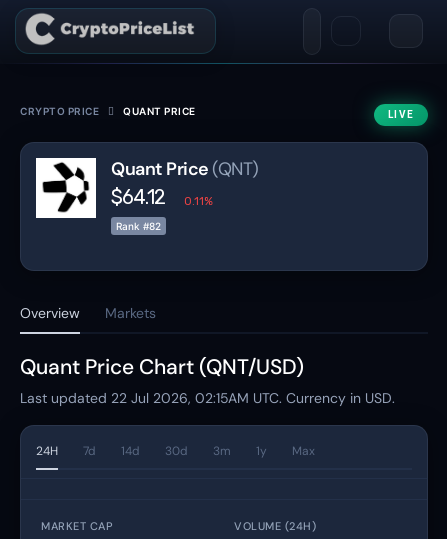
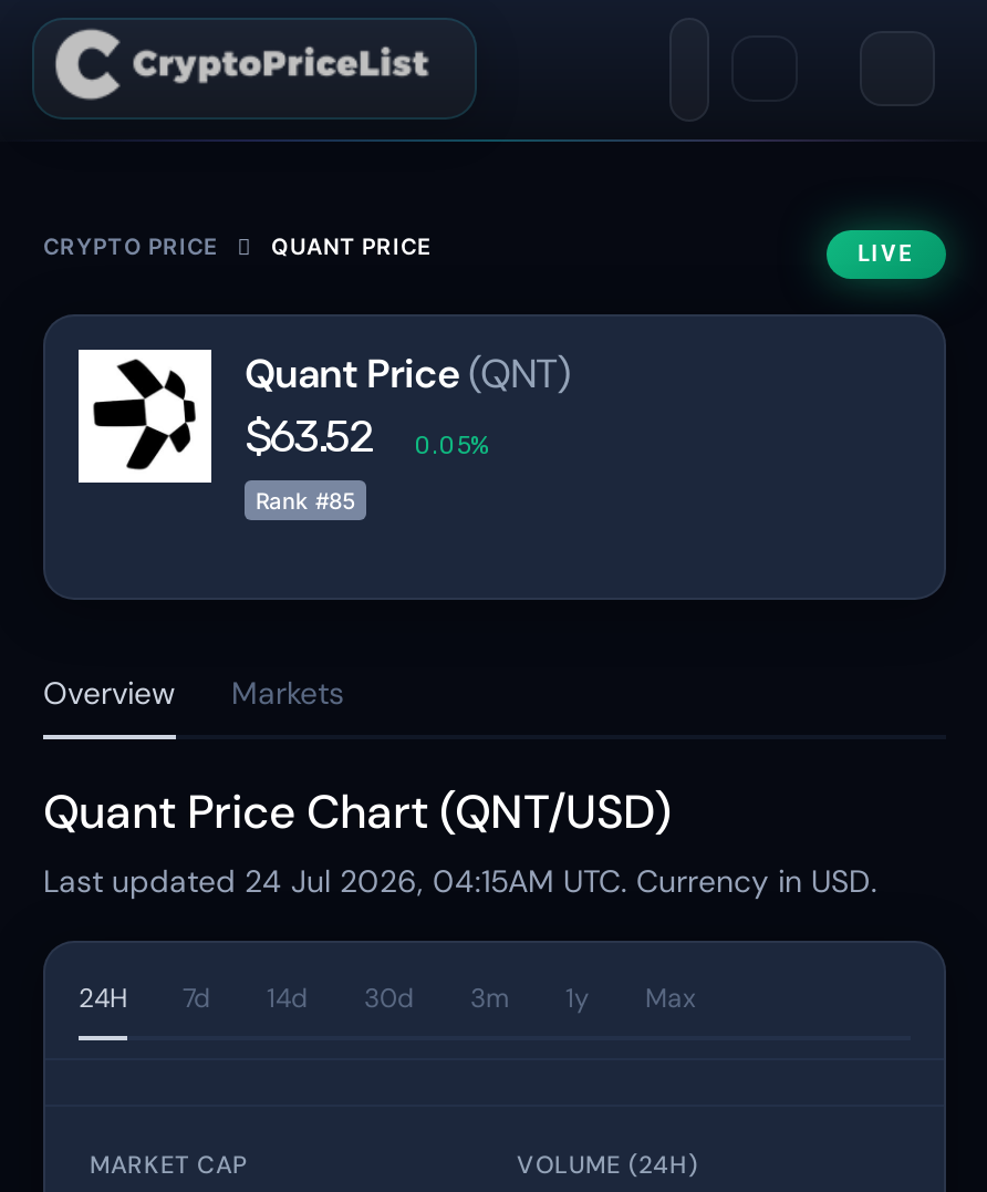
- $64.12
+ $63.52

- 0.11%
+ 0.05%

- Rank #82
+ Rank #85

- Last updated 22 Jul 2026, 02:15AM UTC. Currency in USD.
+ Last updated 24 Jul 2026, 04:15AM UTC. Currency in USD.
